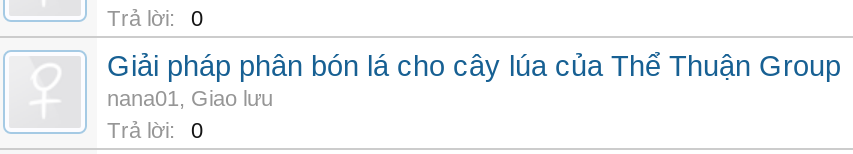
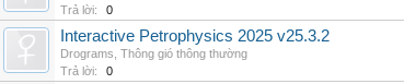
- Giải pháp phân bón lá cho cây lúa của Thể Thuận Group
- nana01, Giao lưu
+ Interactive Petrophysics 2025 v25.3.2
+ Drograms, Thông gió thông thường
